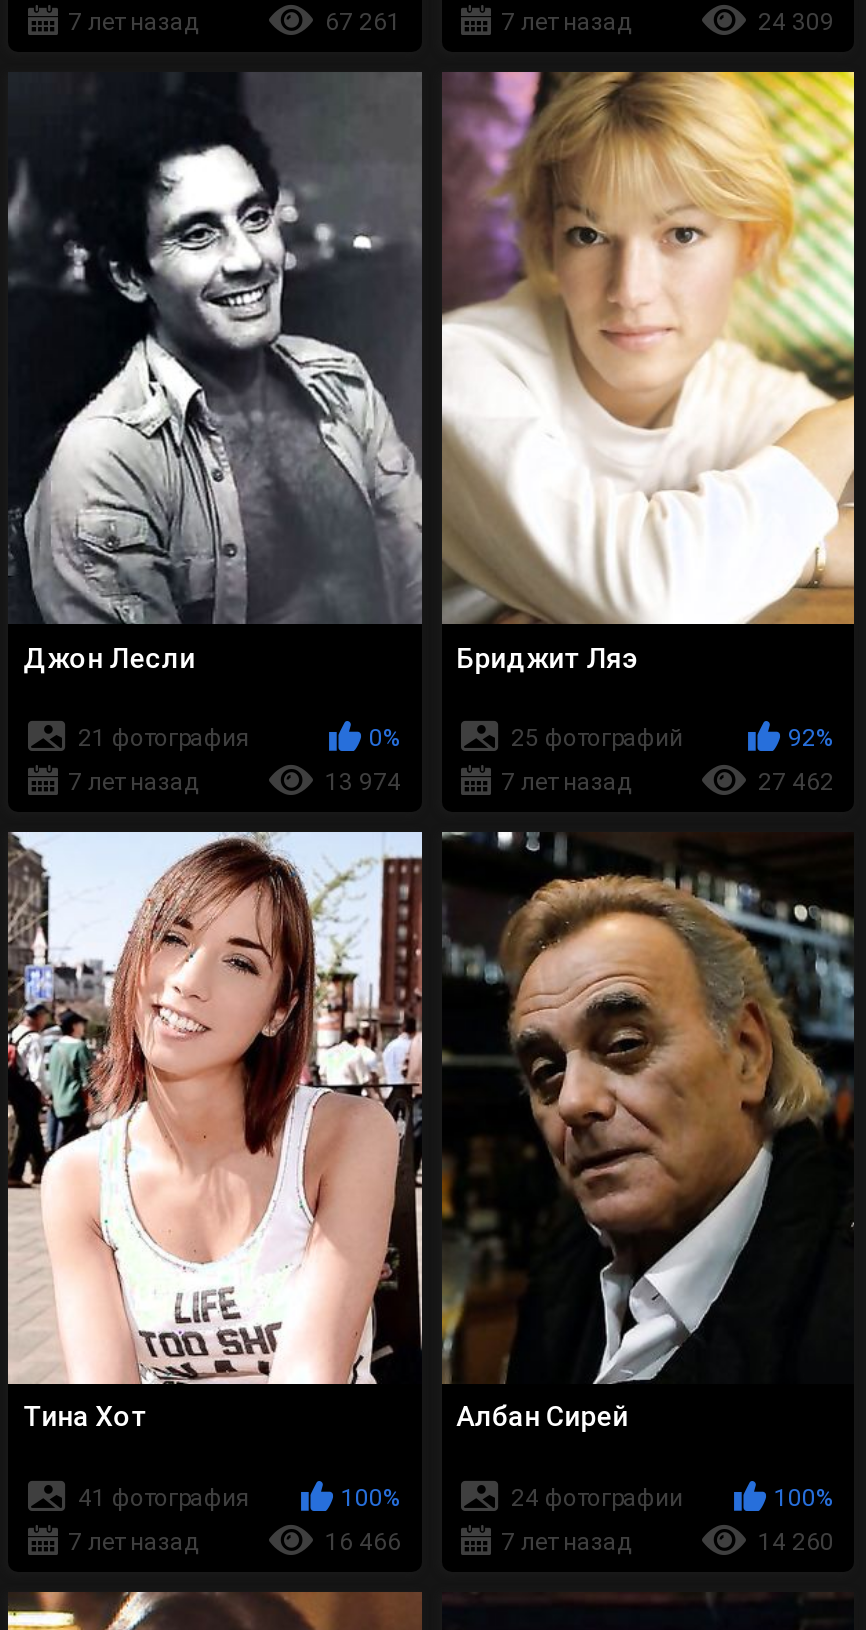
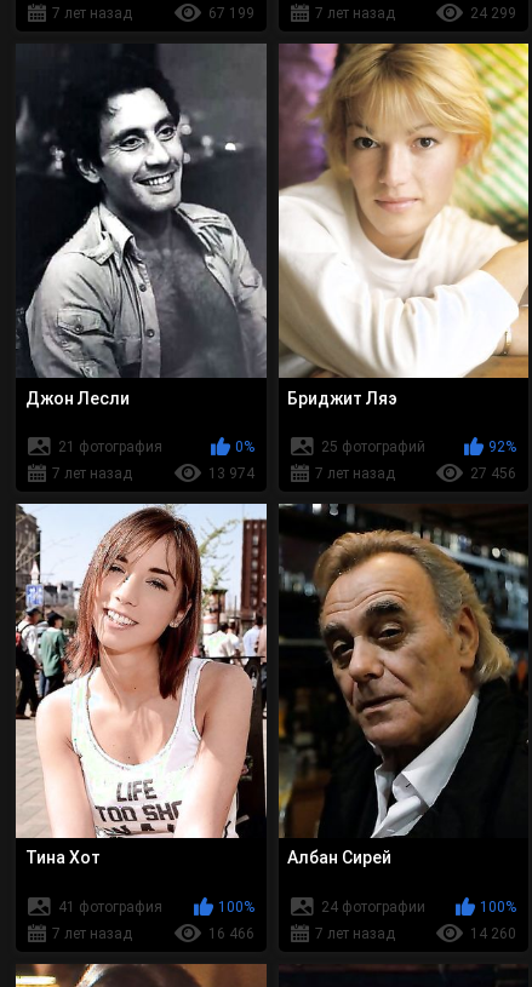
- 67 261
+ 67 199

- 24 309
+ 24 299

- 27 462
+ 27 456
